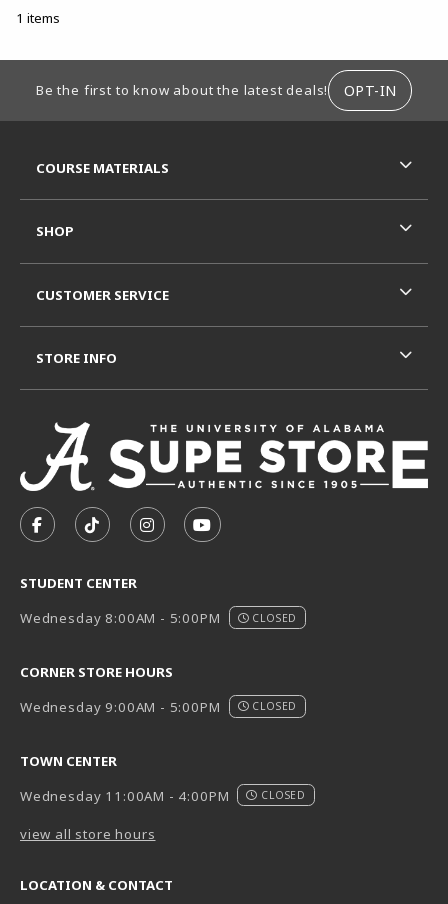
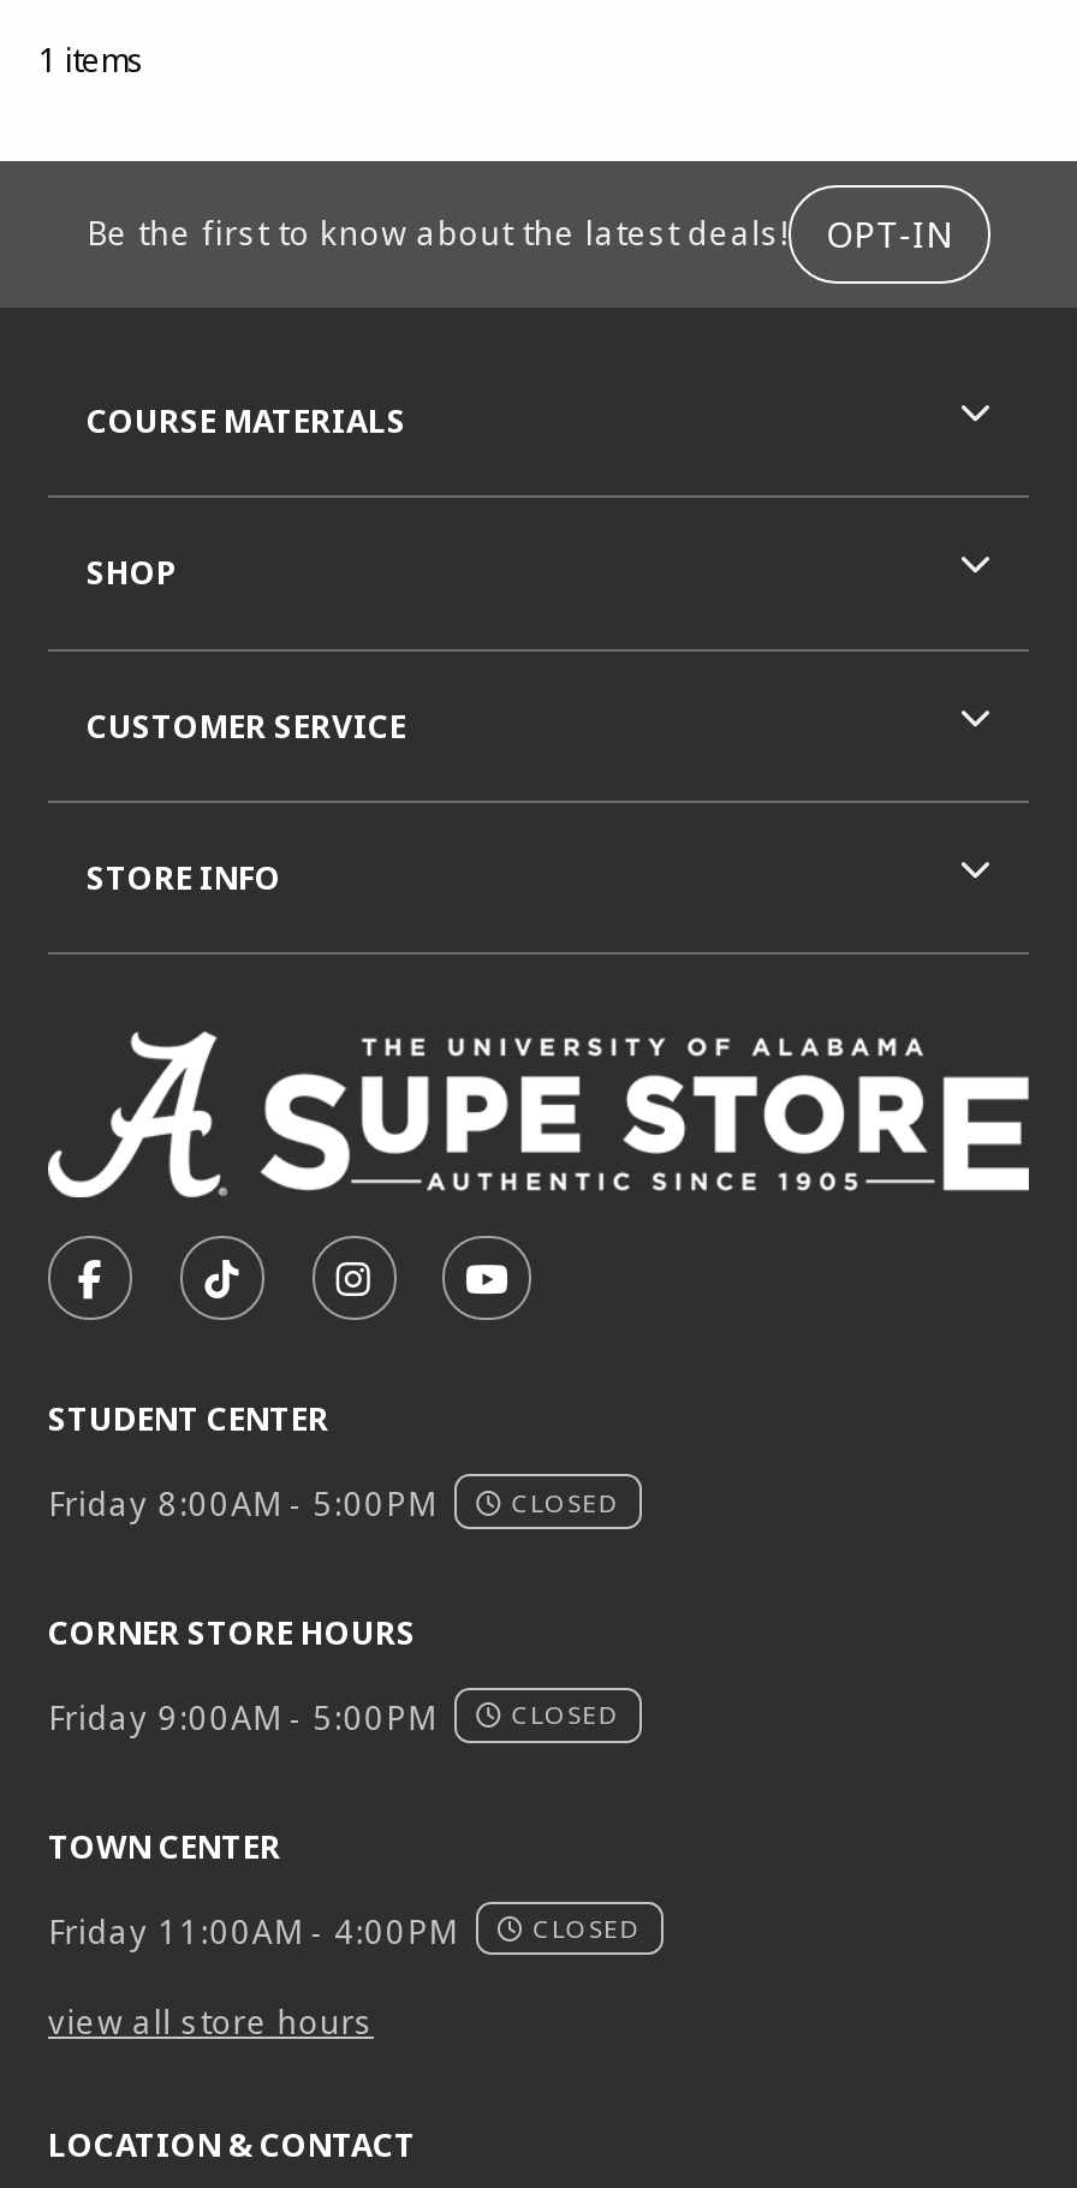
- Wednesday 8:00AM - 5:00PM
+ Friday 8:00AM - 5:00PM

- Wednesday 9:00AM - 5:00PM
+ Friday 9:00AM - 5:00PM

- Wednesday 11:00AM - 4:00PM
+ Friday 11:00AM - 4:00PM
